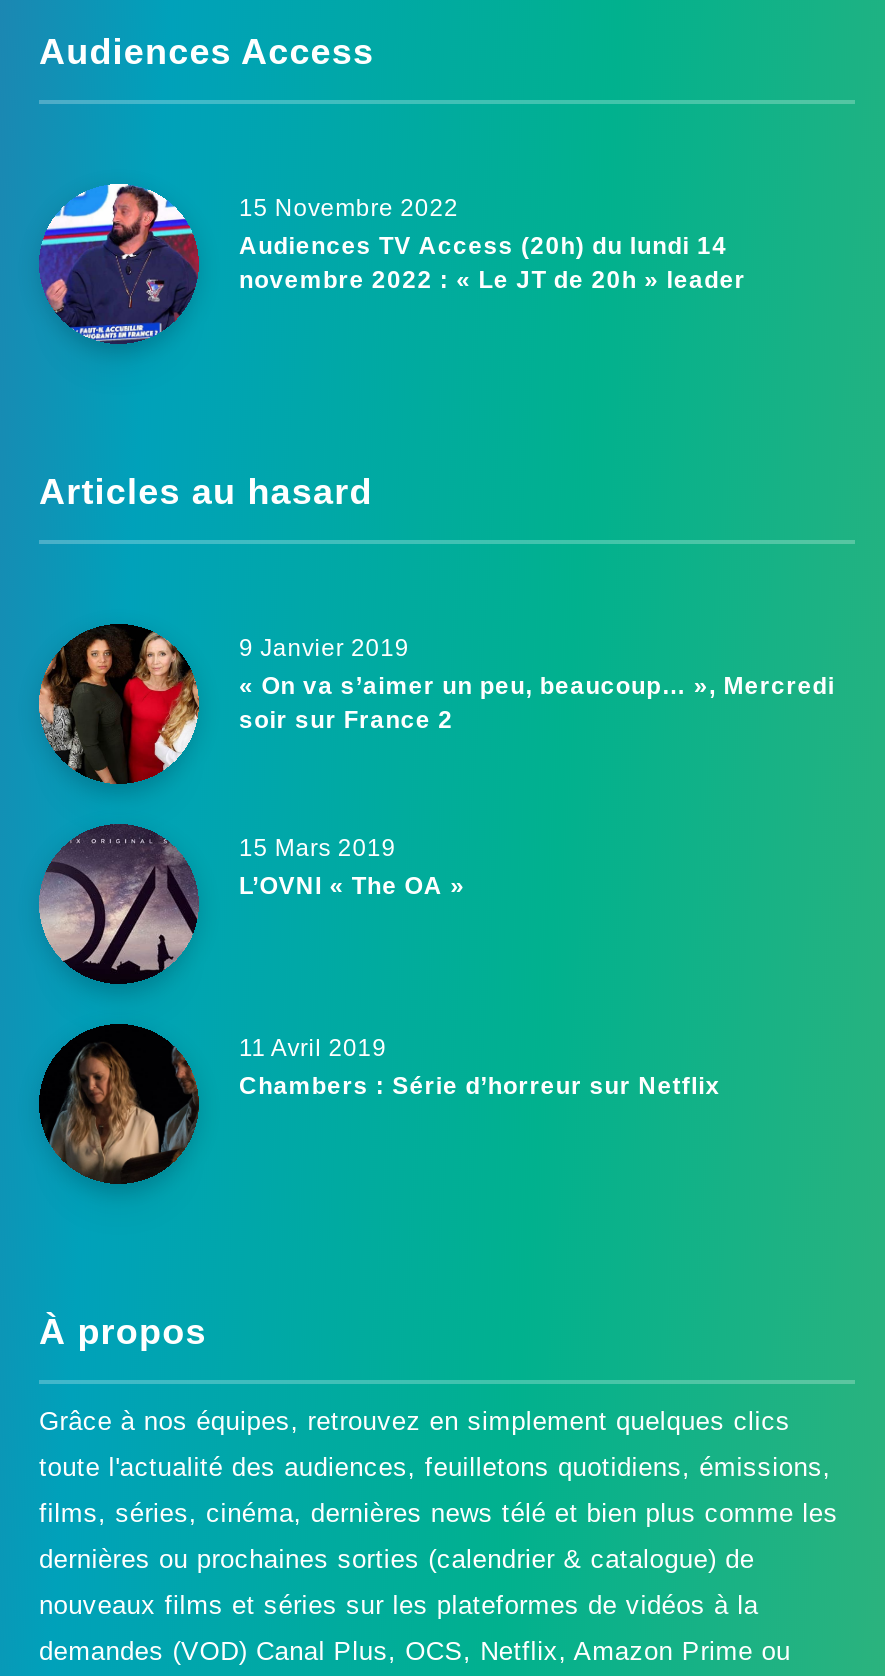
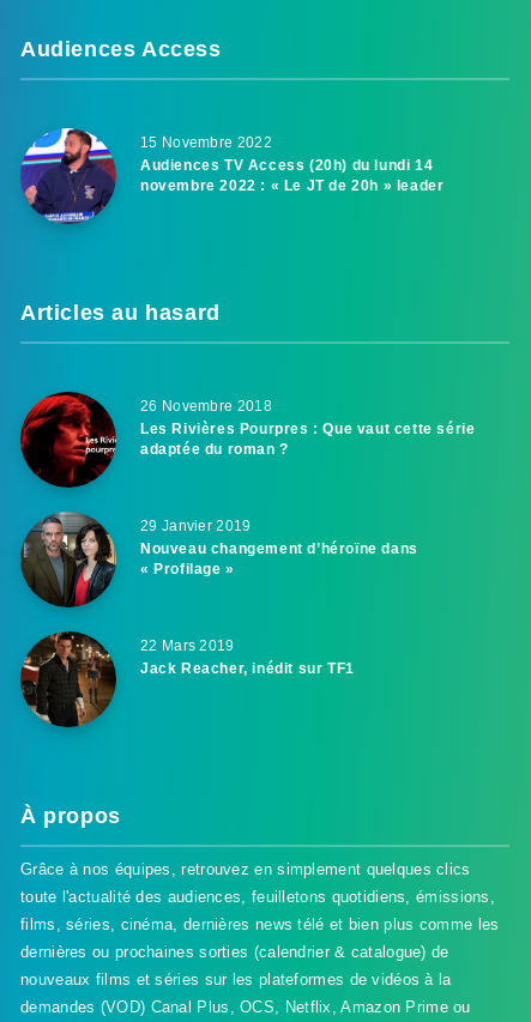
- [image]
- 9 Janvier 2019
- « On va s’aimer un peu, beaucoup… », Mercredi
- soir sur France 2
+ [image]
+ 26 Novembre 2018
+ Les Rivières Pourpres : Que vaut cette série
+ adaptée du roman ?

- [image]
- 15 Mars 2019
- L’OVNI « The OA »
+ [image]
+ 29 Janvier 2019
+ Nouveau changement d’héroïne dans
+ « Profilage »

- [image]
- 11 Avril 2019
- Chambers : Série d’horreur sur Netflix
+ [image]
+ 22 Mars 2019
+ Jack Reacher, inédit sur TF1
